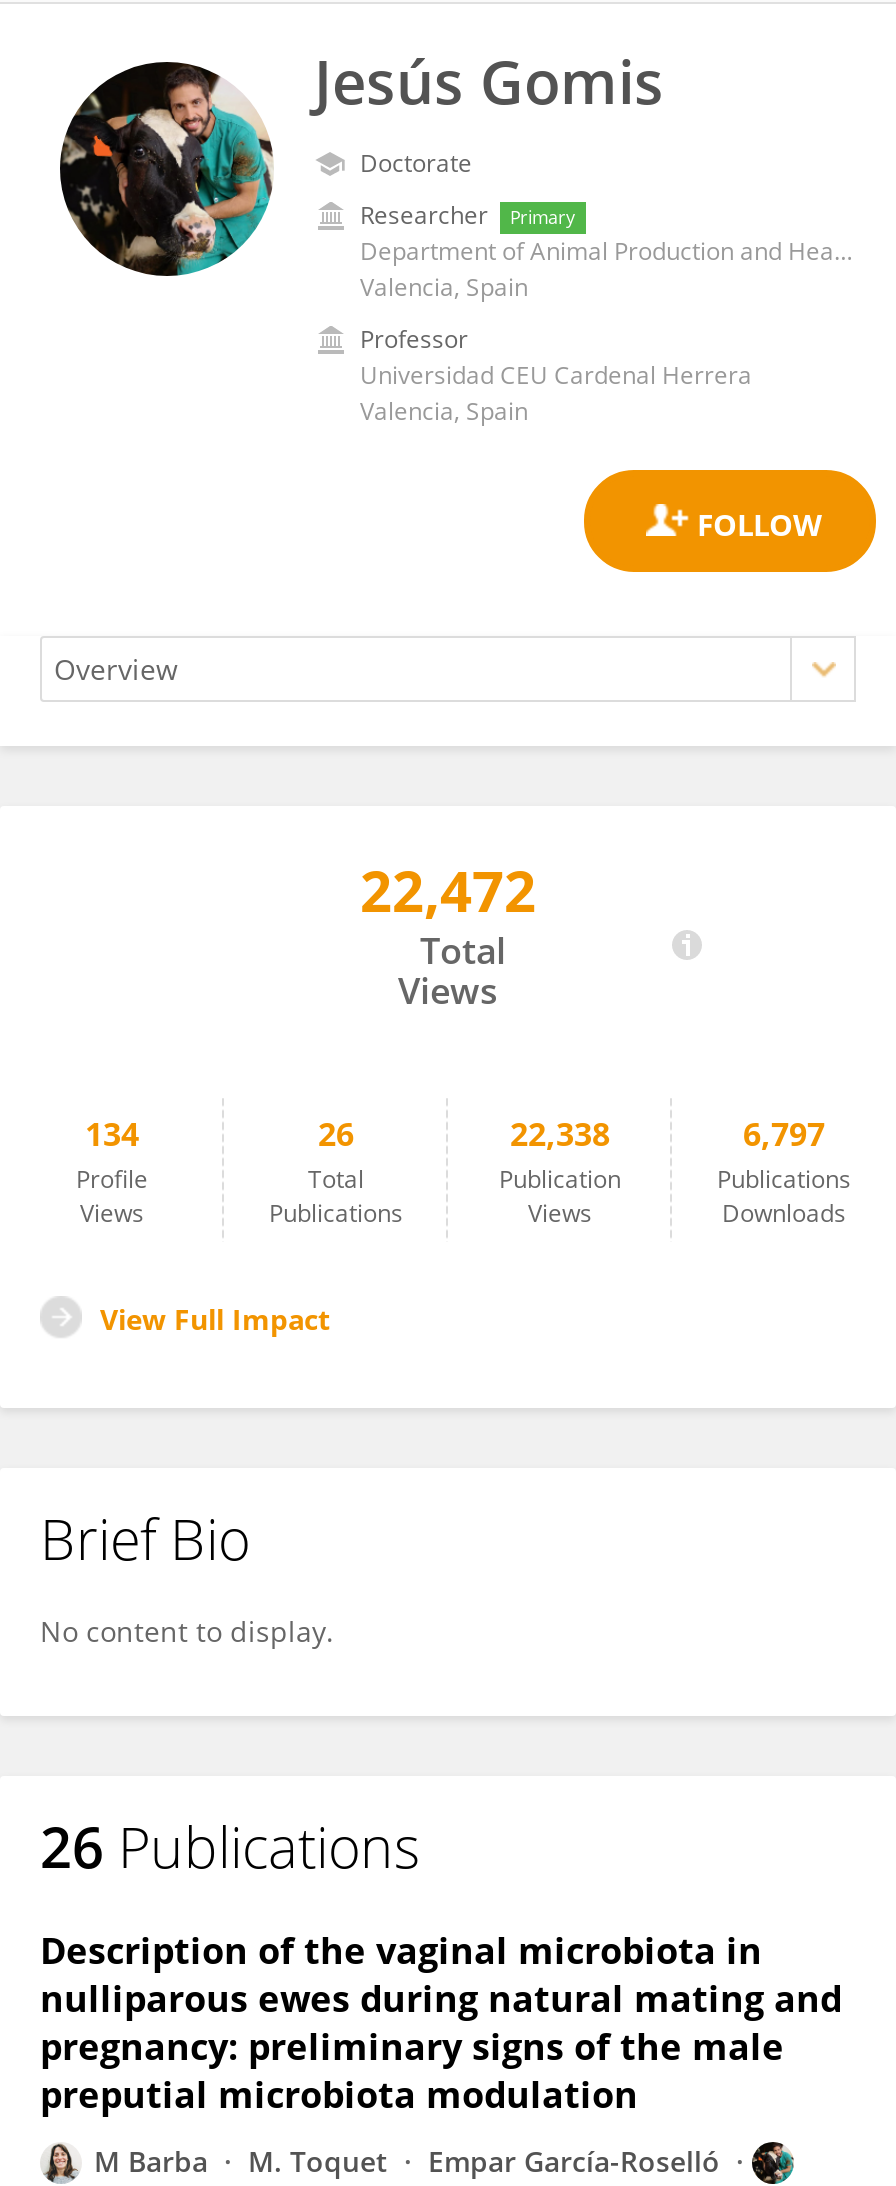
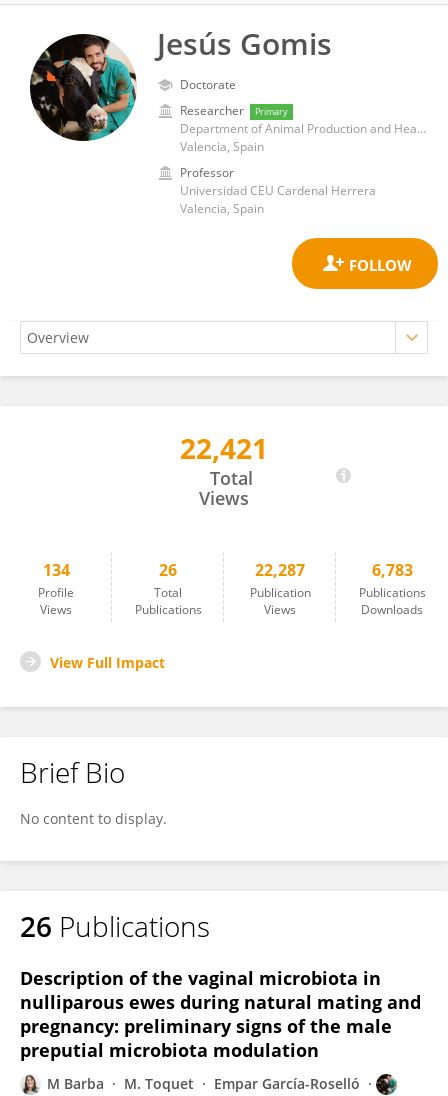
- 22,472
+ 22,421

- 22,338
+ 22,287

- 6,797
+ 6,783
